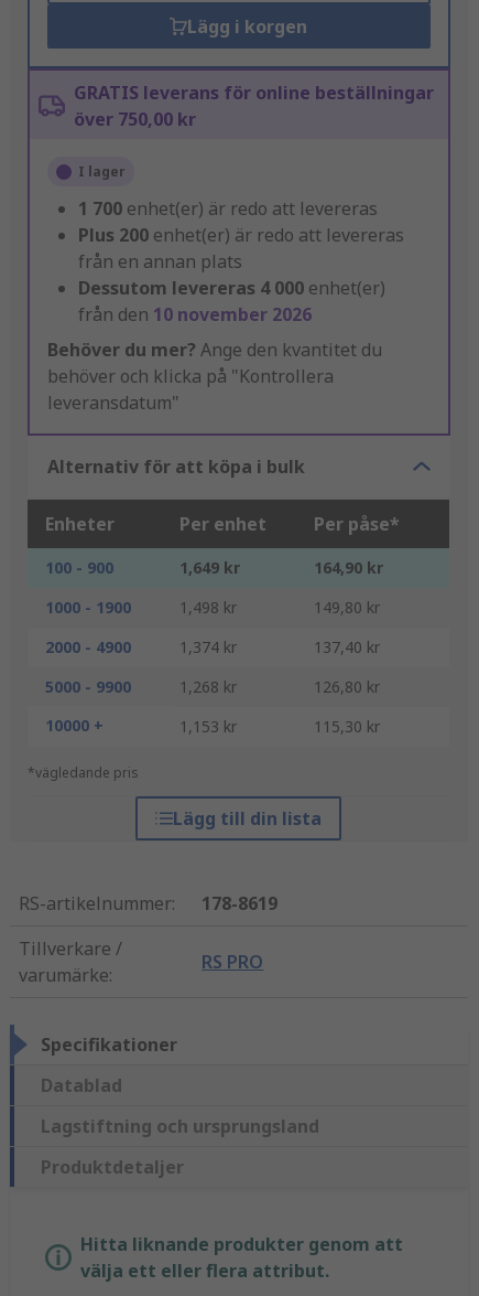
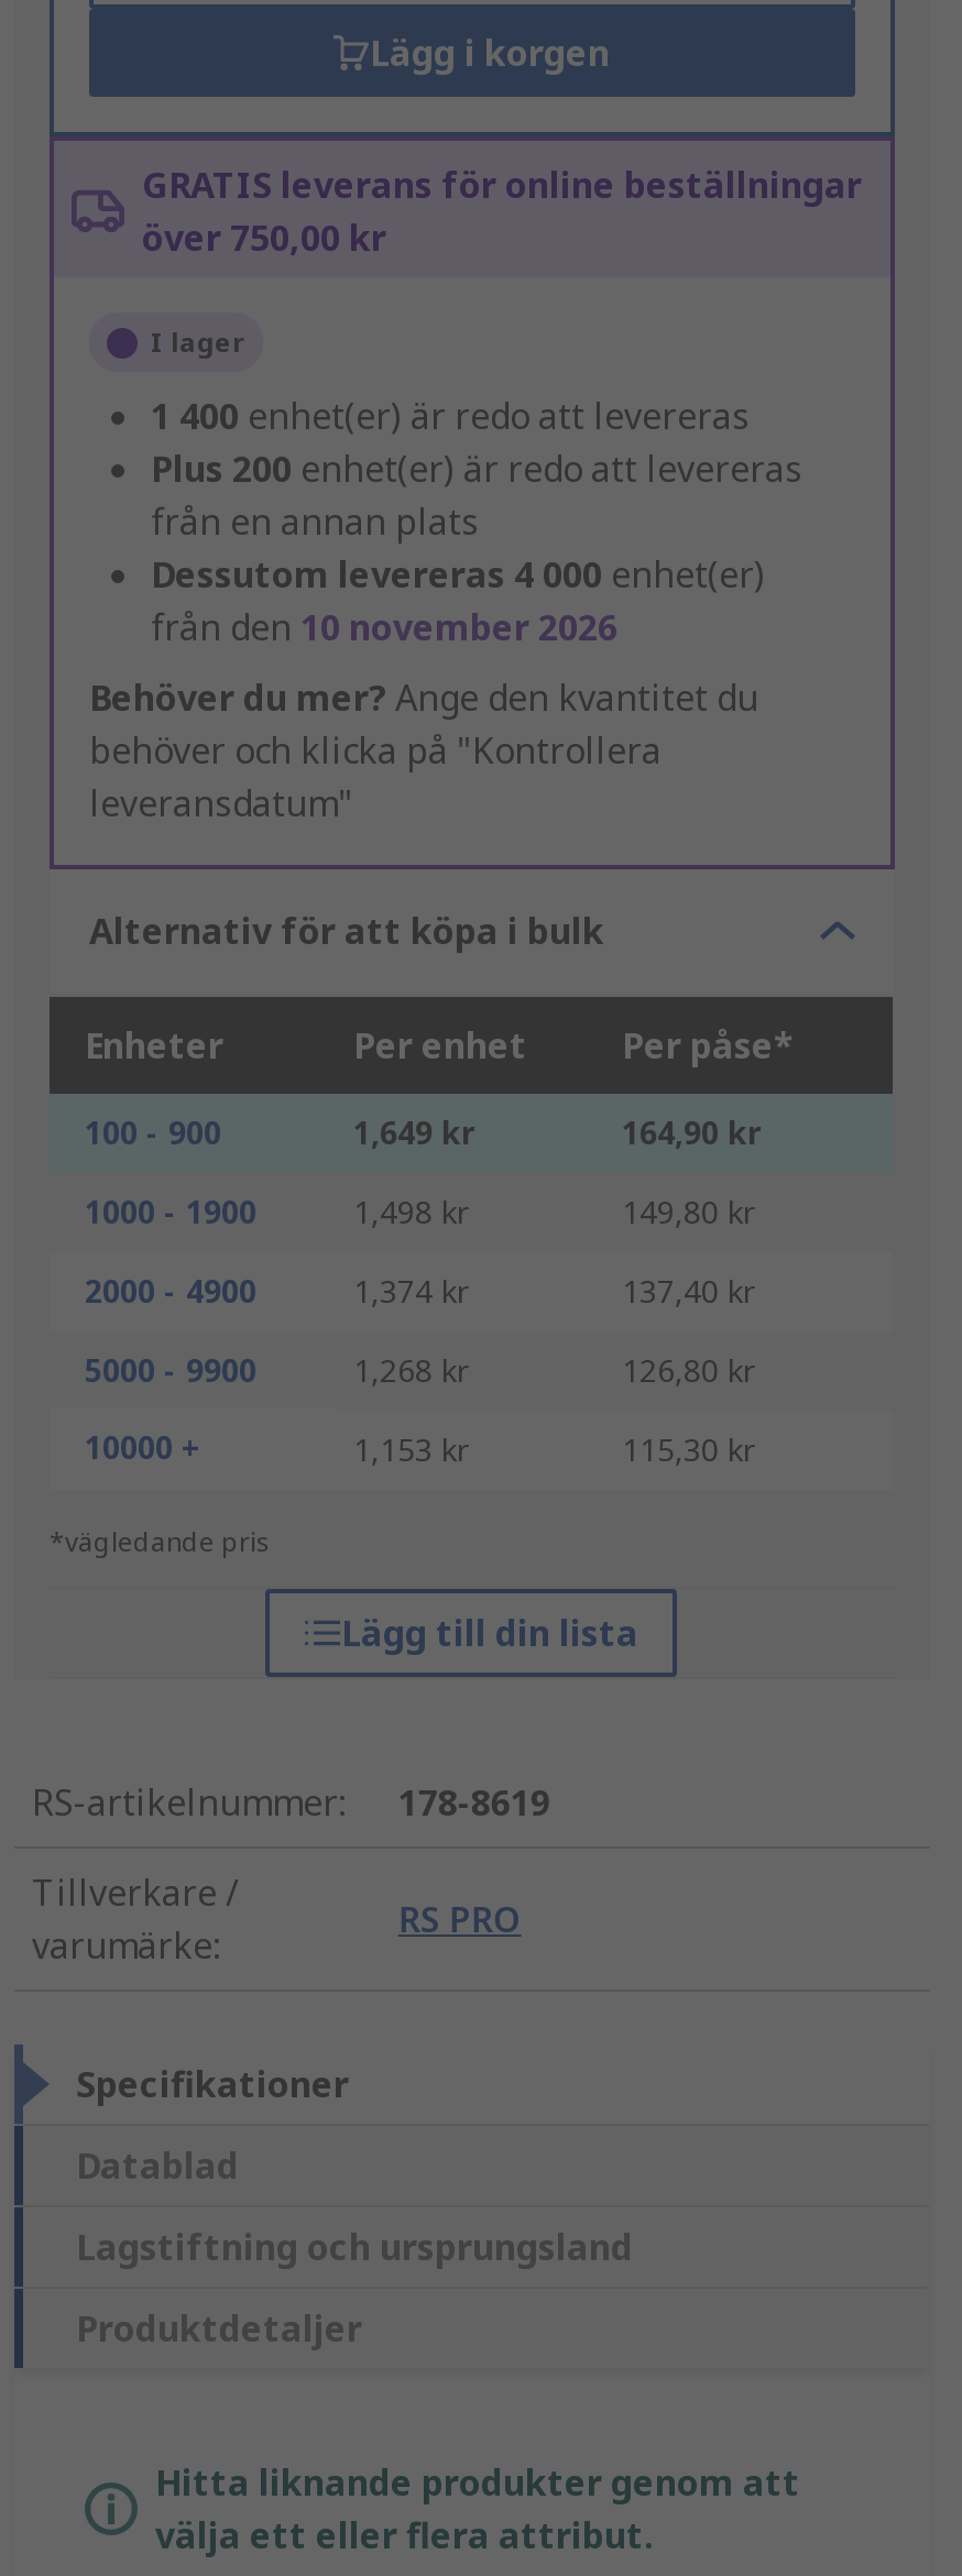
- 1 700 enhet(er) är redo att levereras
+ 1 400 enhet(er) är redo att levereras
